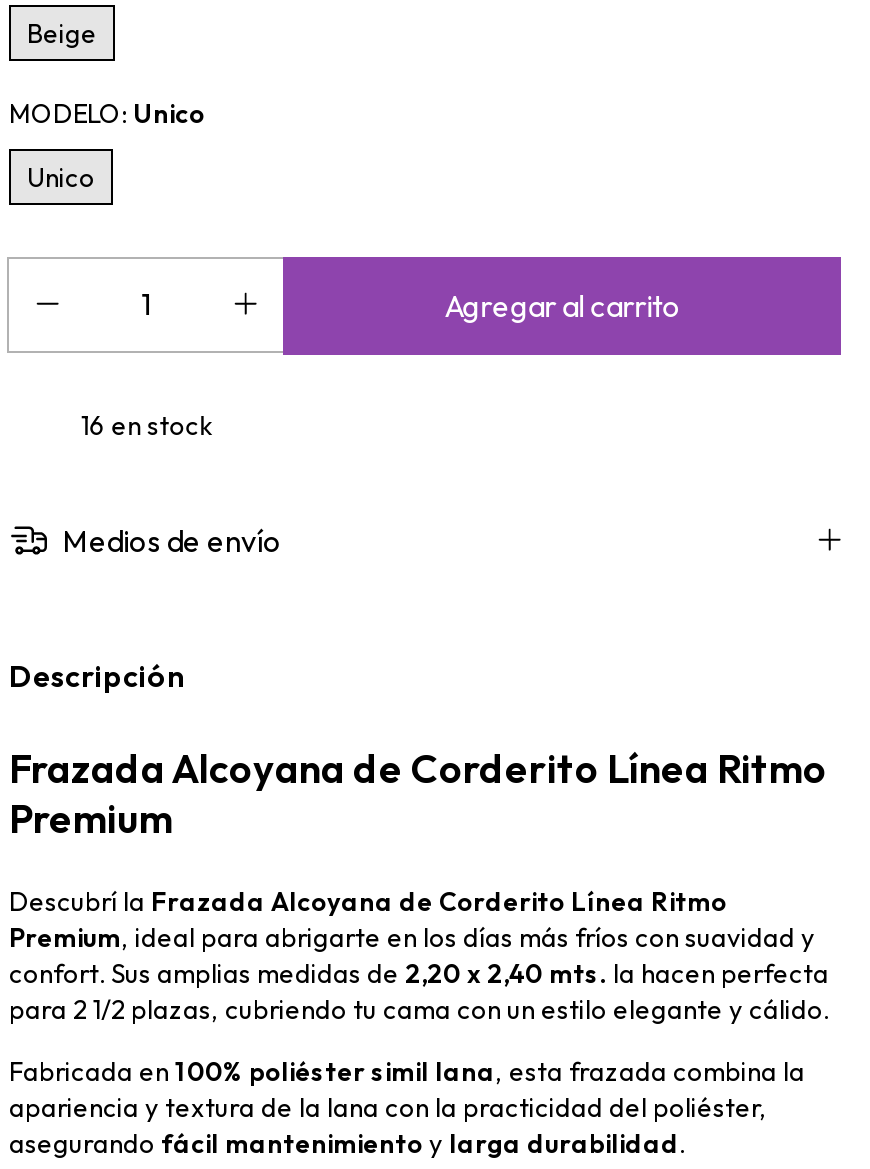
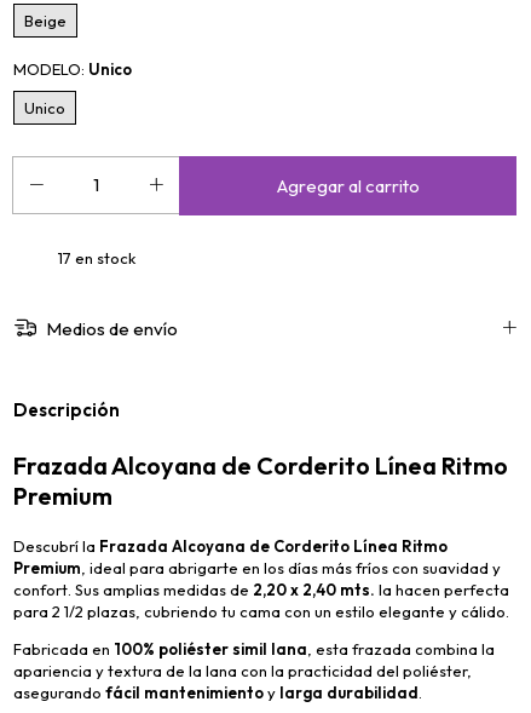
- 16 en stock
+ 17 en stock
